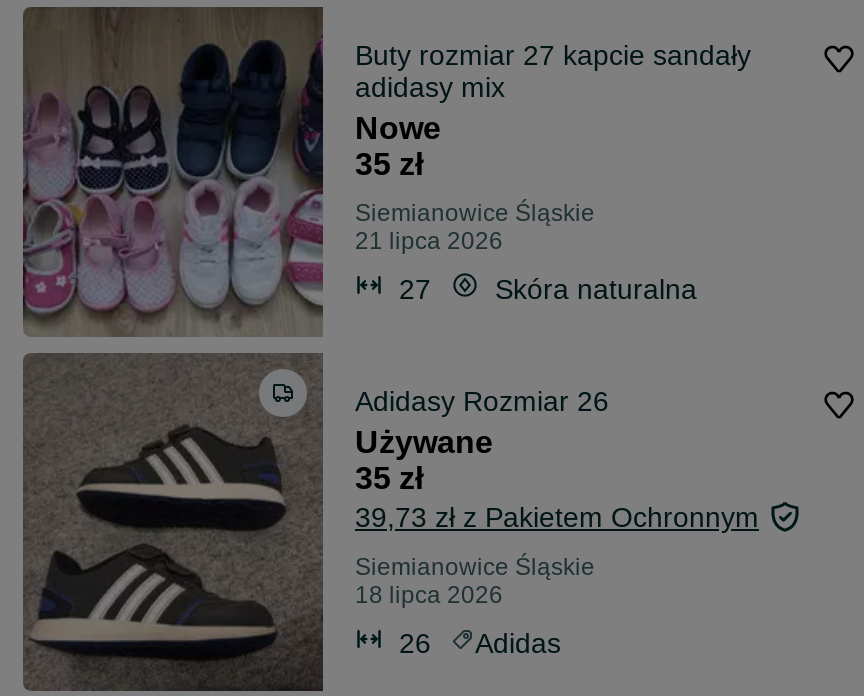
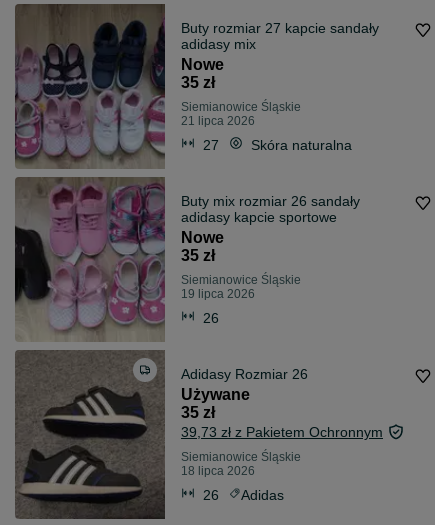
+ [image]
+ Buty mix rozmiar 26 sandały
+ adidasy kapcie sportowe
+ Nowe
+ 35 zł
+ Siemianowice Śląskie
+ 19 lipca 2026
+ 26
